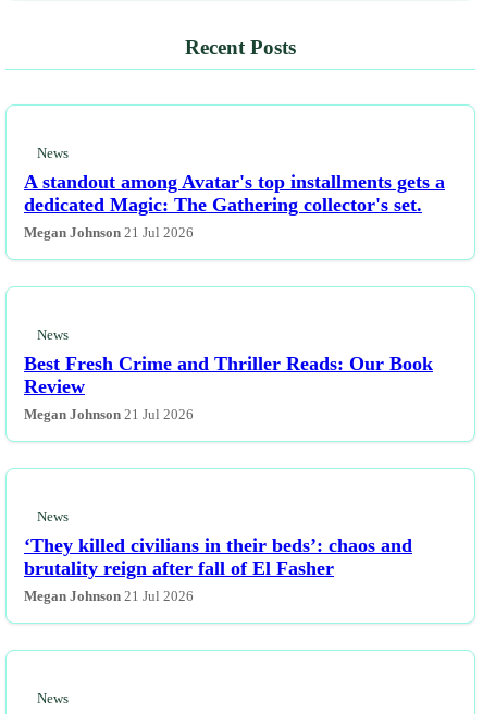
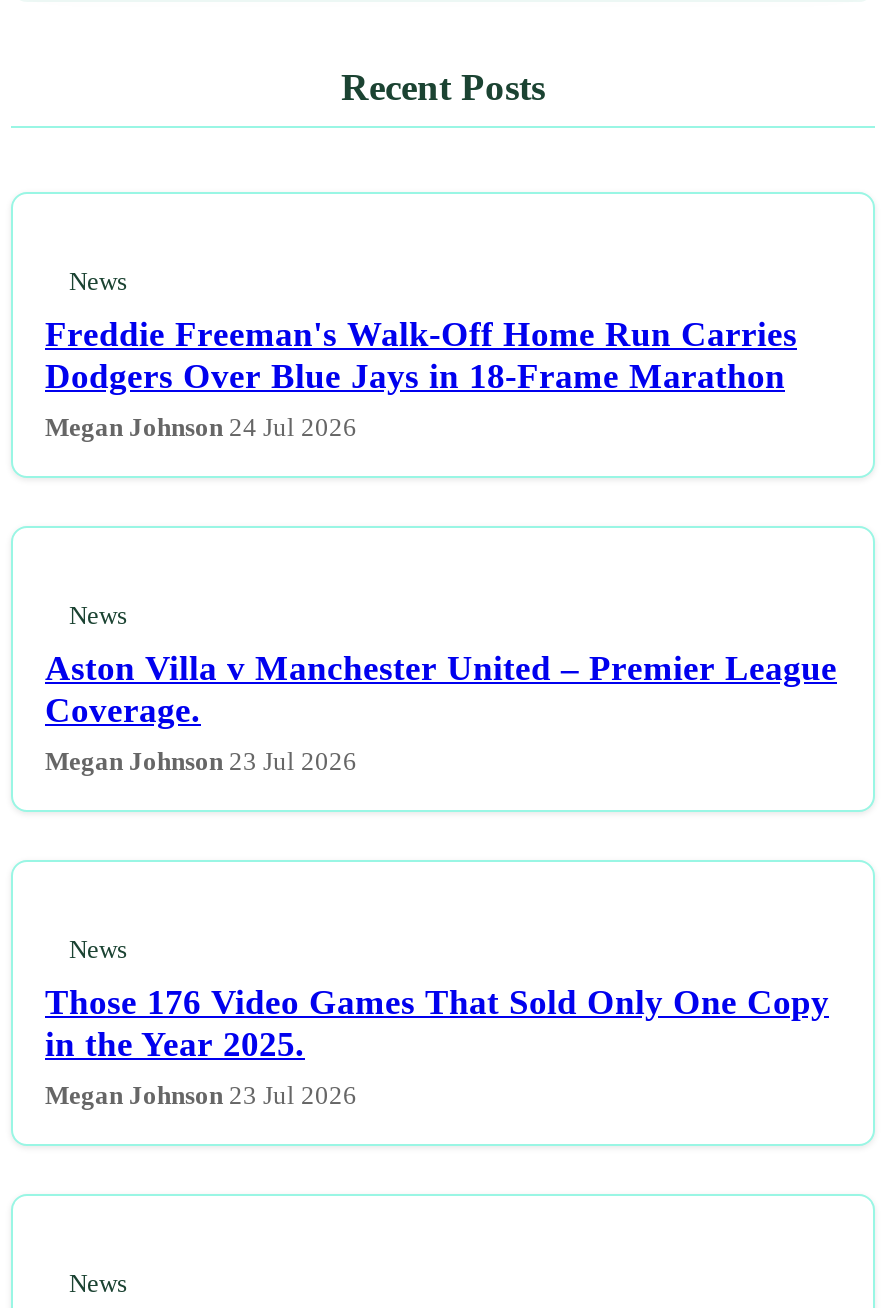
- A standout among Avatar's top installments gets a
- dedicated Magic: The Gathering collector's set.
- Megan Johnson 21 Jul 2026
+ Freddie Freeman's Walk-Off Home Run Carries
+ Dodgers Over Blue Jays in 18-Frame Marathon
+ Megan Johnson 24 Jul 2026

- Best Fresh Crime and Thriller Reads: Our Book
- Review
- Megan Johnson 21 Jul 2026
+ Aston Villa v Manchester United – Premier League
+ Coverage.
+ Megan Johnson 23 Jul 2026

- ‘They killed civilians in their beds’: chaos and
- brutality reign after fall of El Fasher
- Megan Johnson 21 Jul 2026
+ Those 176 Video Games That Sold Only One Copy
+ in the Year 2025.
+ Megan Johnson 23 Jul 2026
